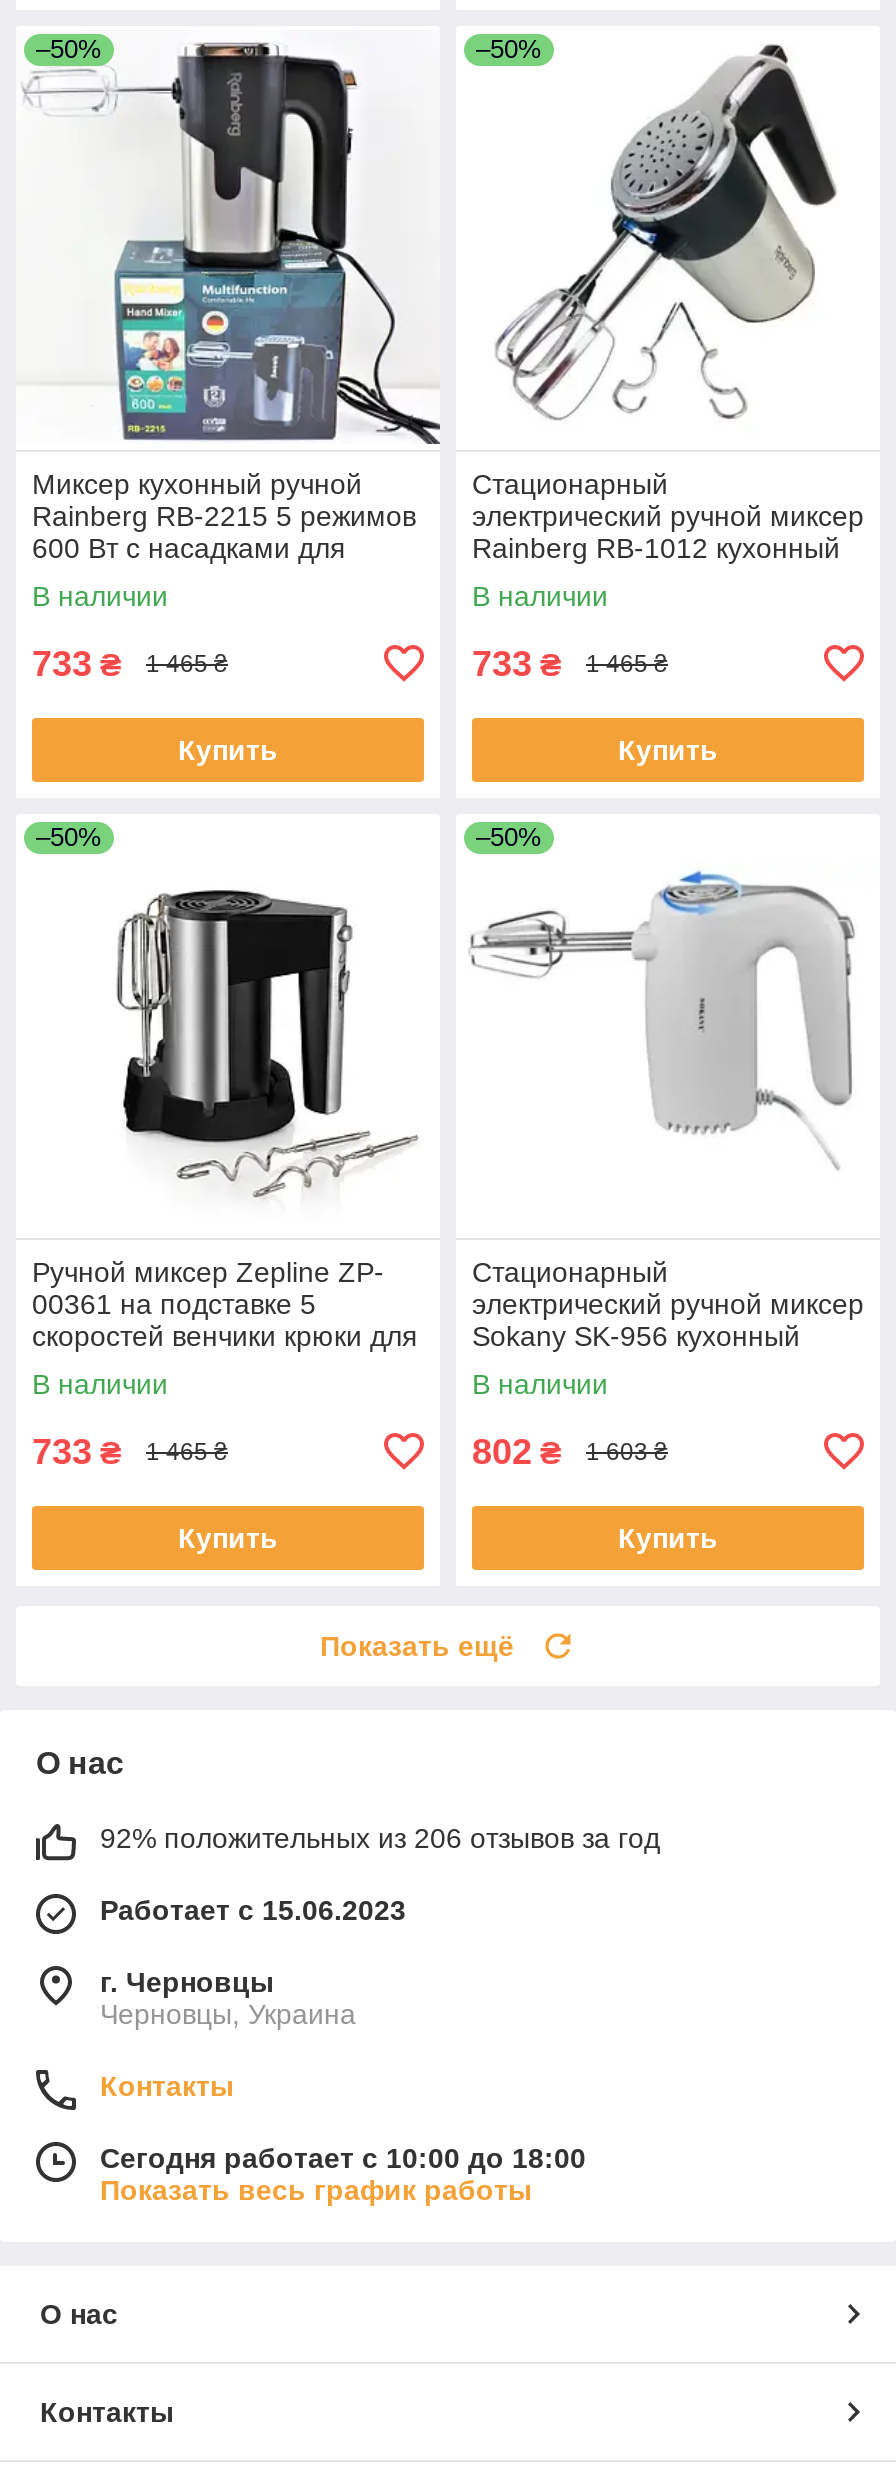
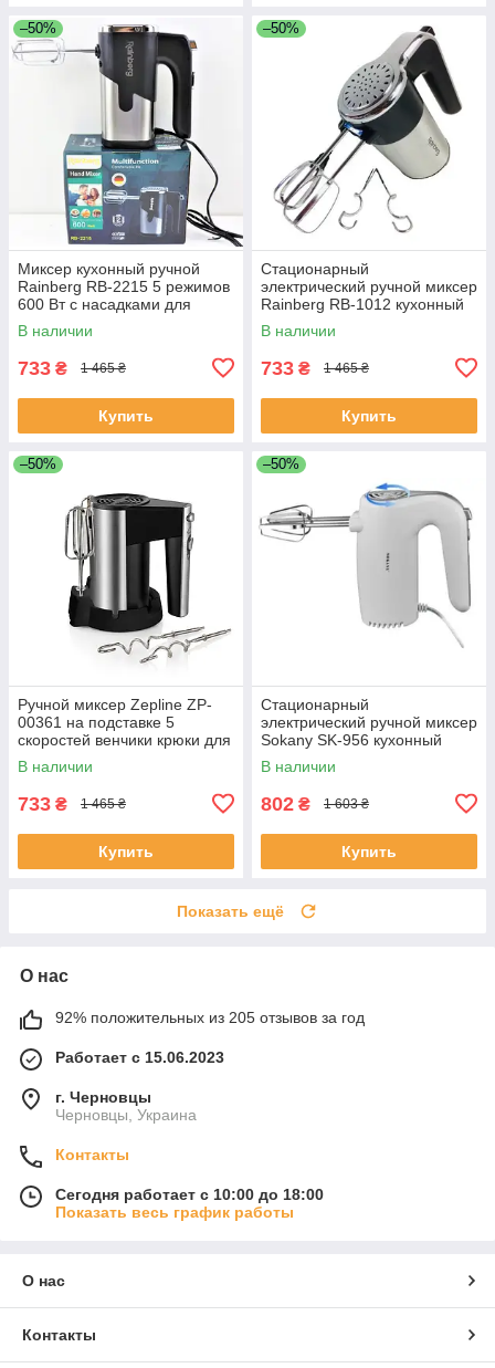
- 92% положительных из 206 отзывов за год
+ 92% положительных из 205 отзывов за год
